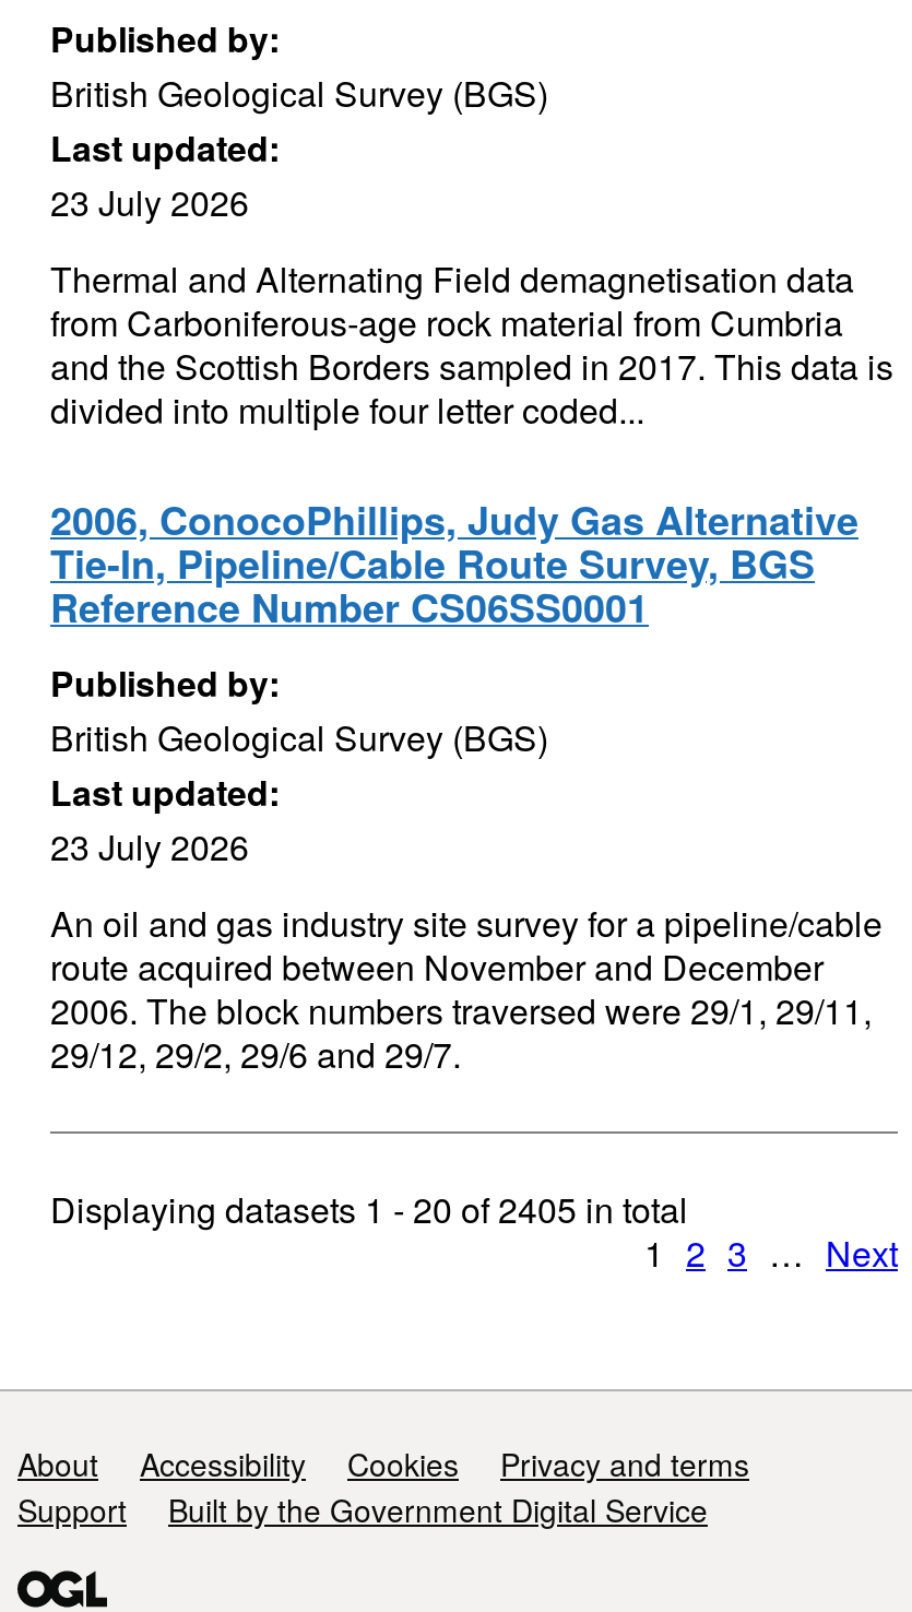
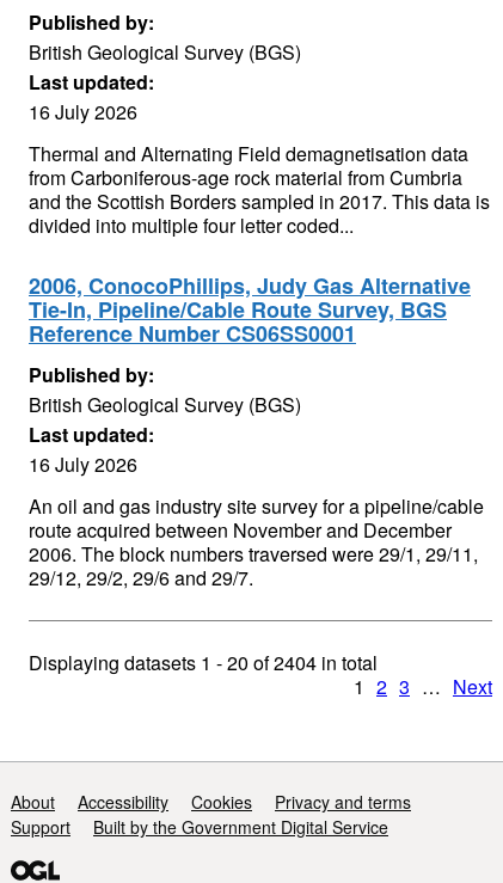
- 23 July 2026
+ 16 July 2026

- 23 July 2026
+ 16 July 2026

- Displaying datasets 1 - 20 of 2405 in total
+ Displaying datasets 1 - 20 of 2404 in total
